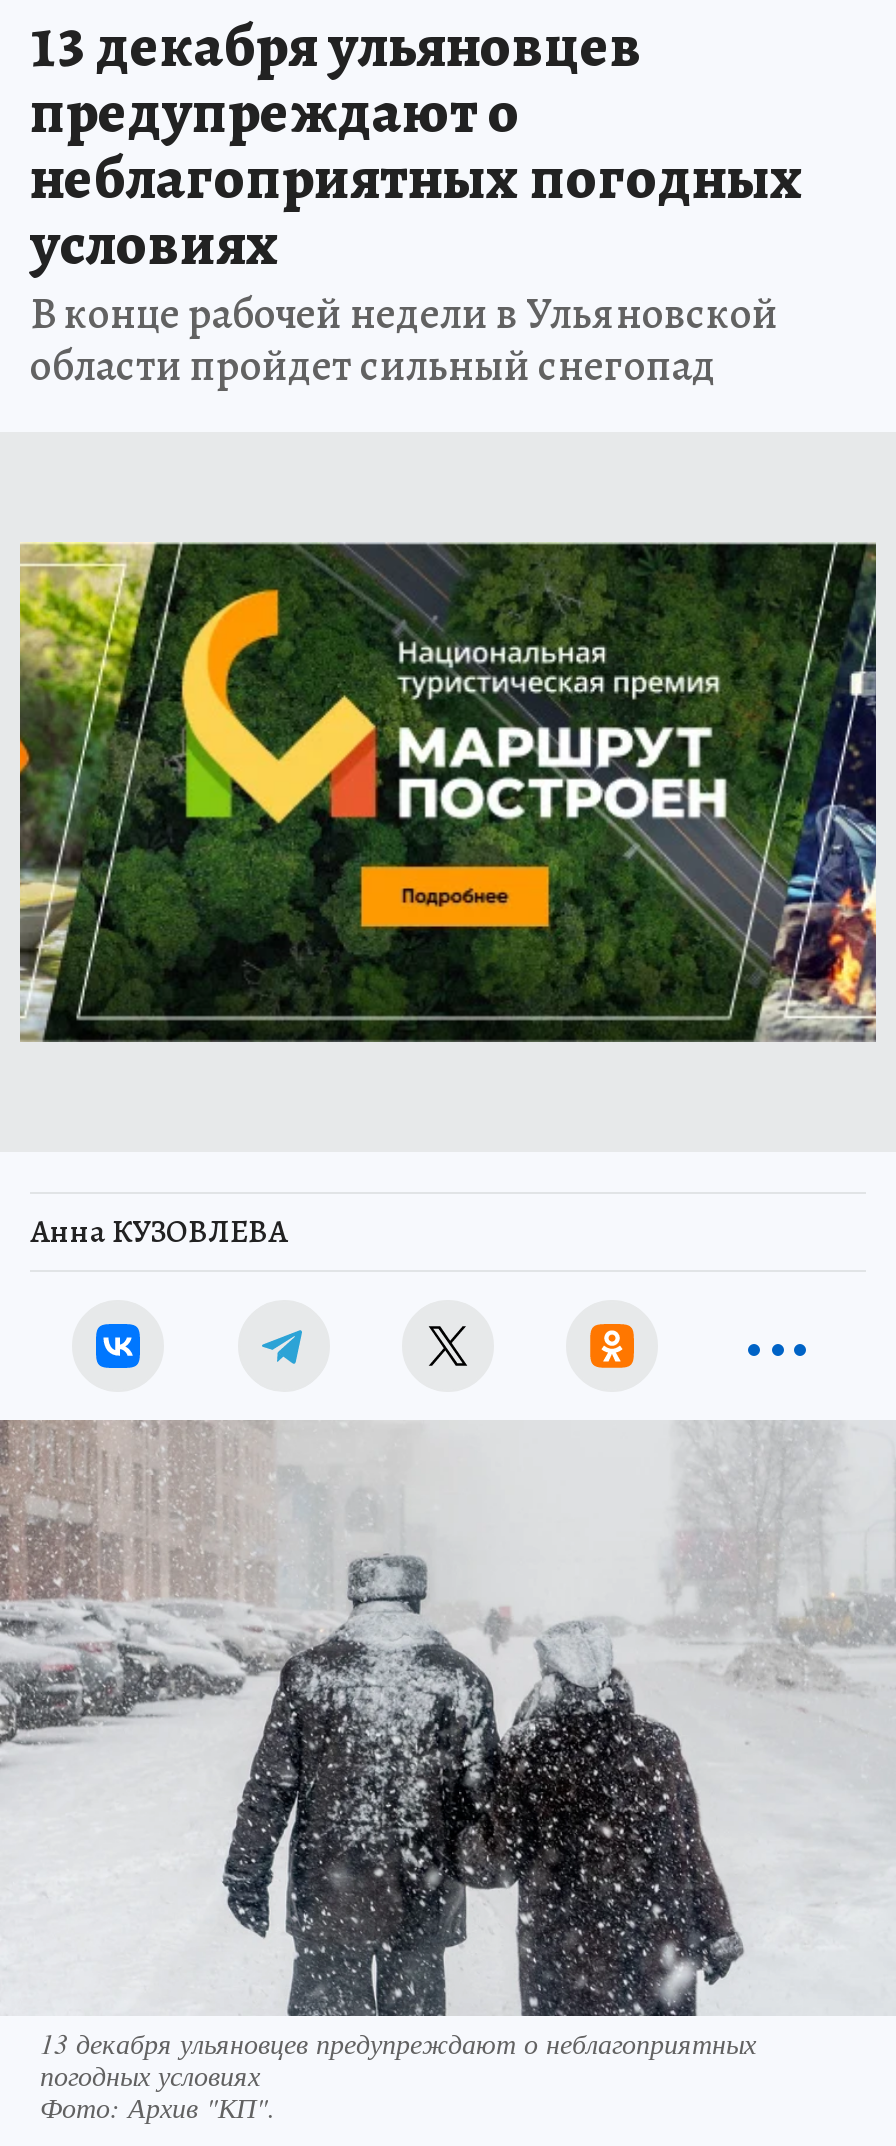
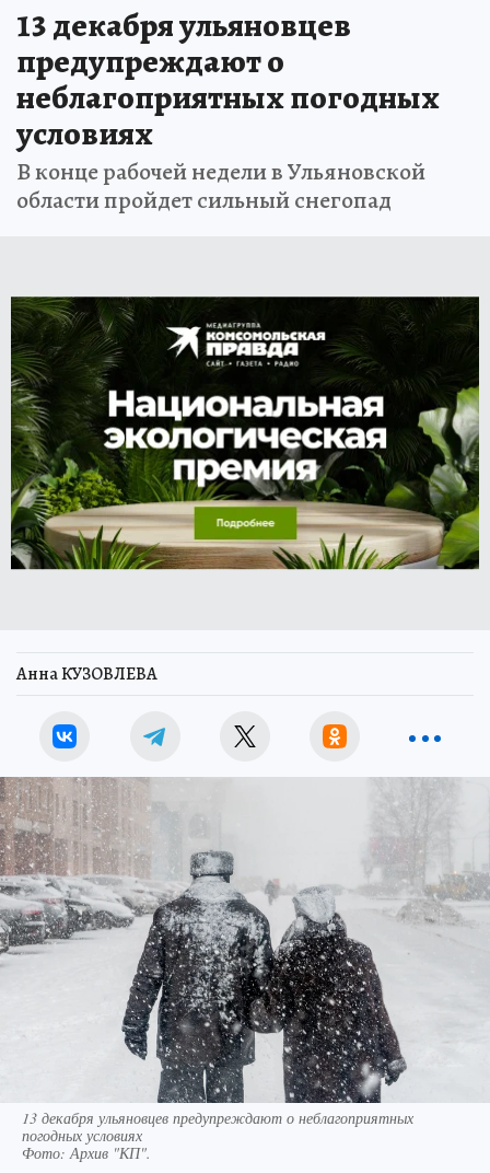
- [image]
+ [image]
